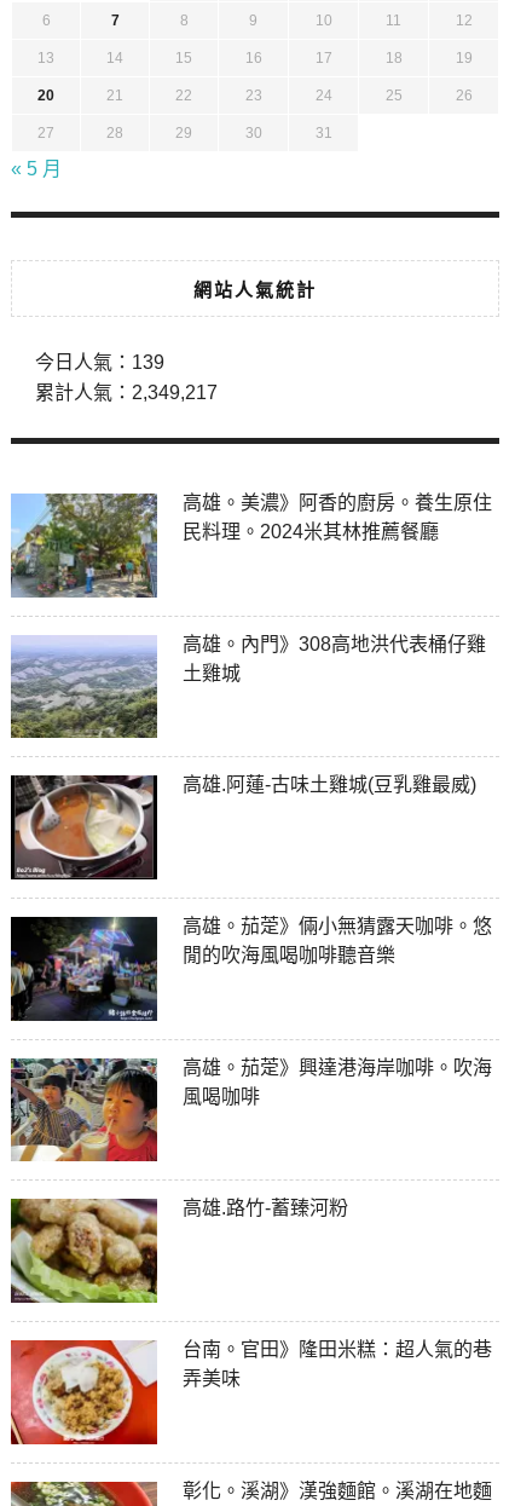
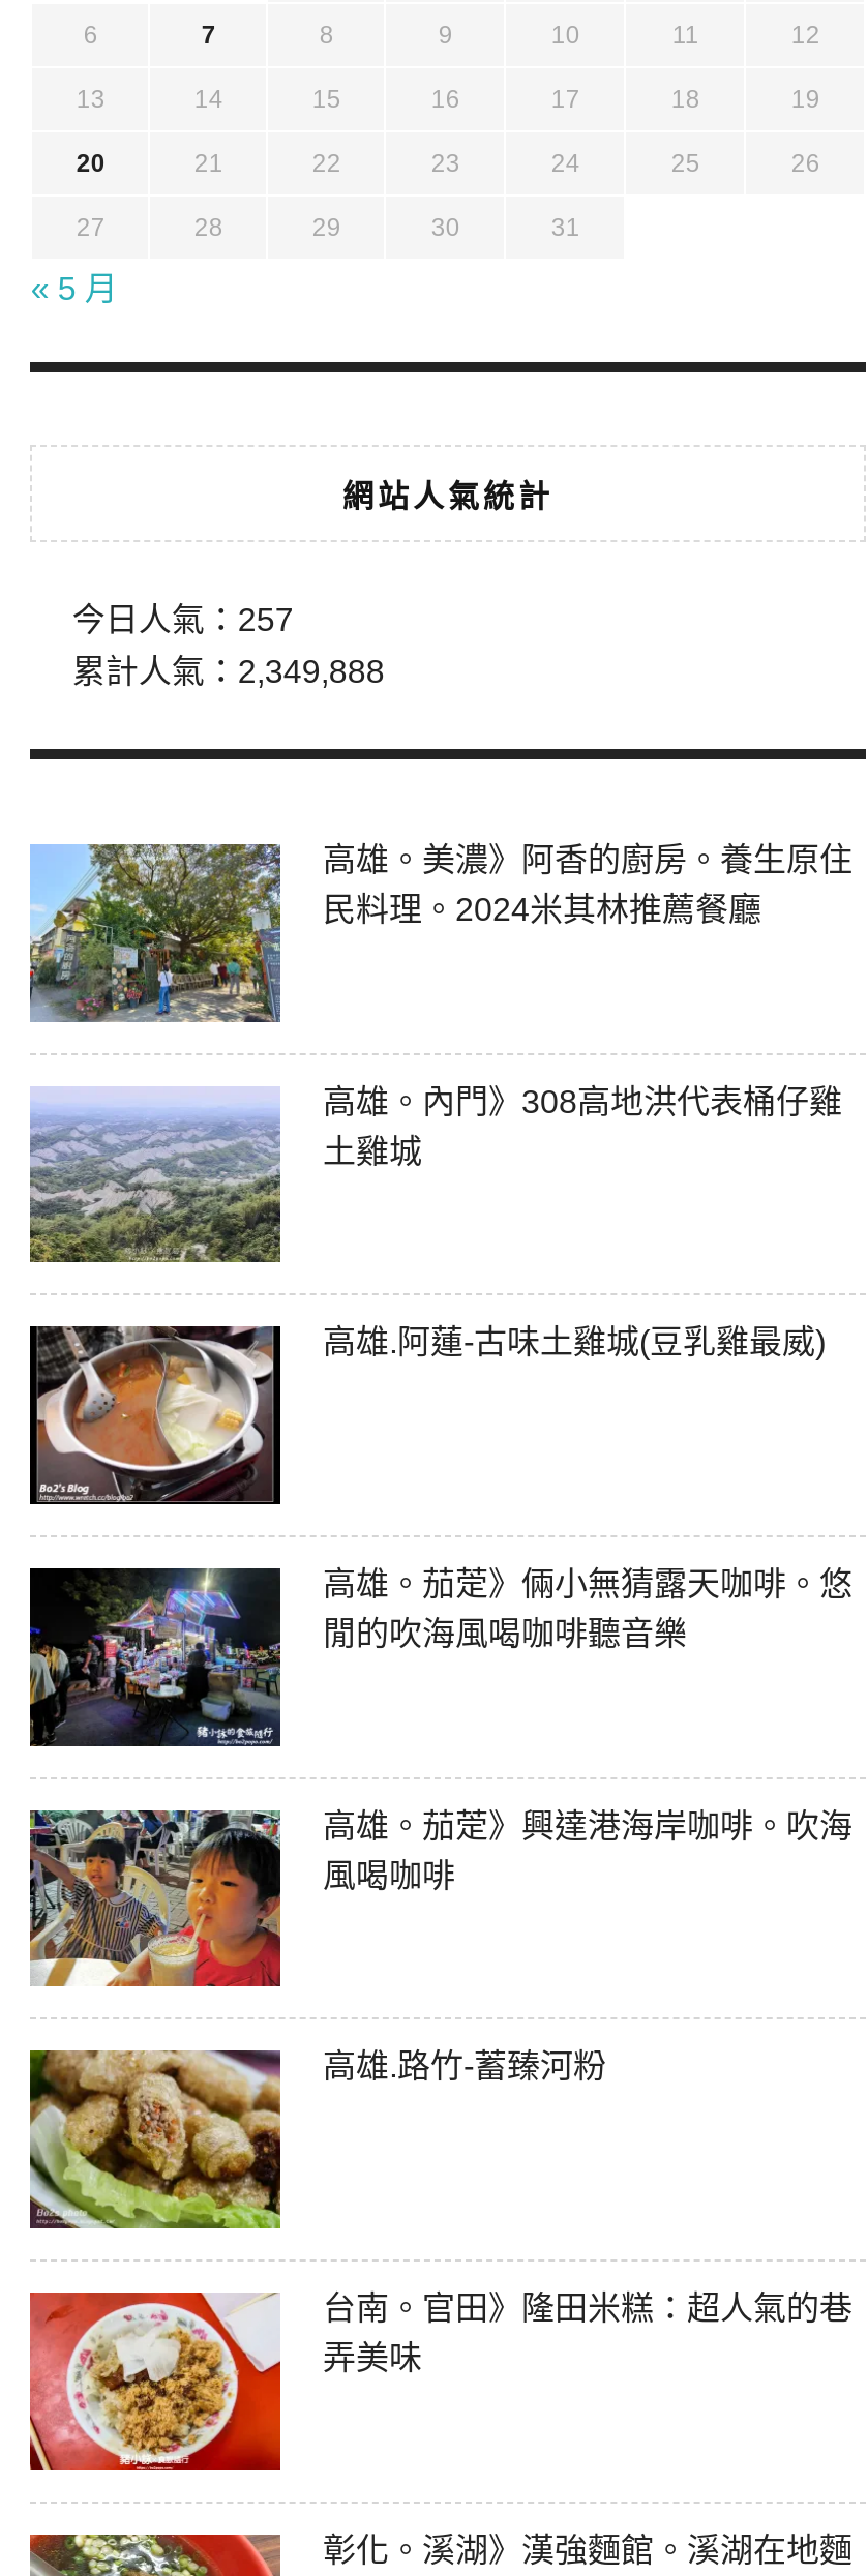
- 今日人氣：139
+ 今日人氣：257

- 累計人氣：2,349,217
+ 累計人氣：2,349,888
